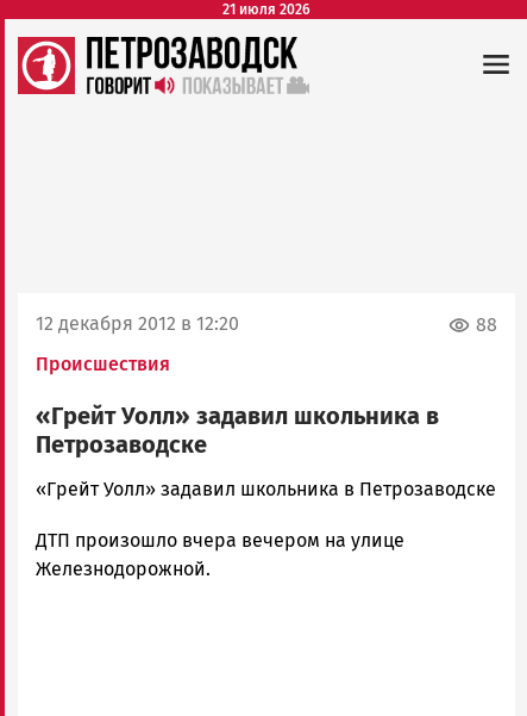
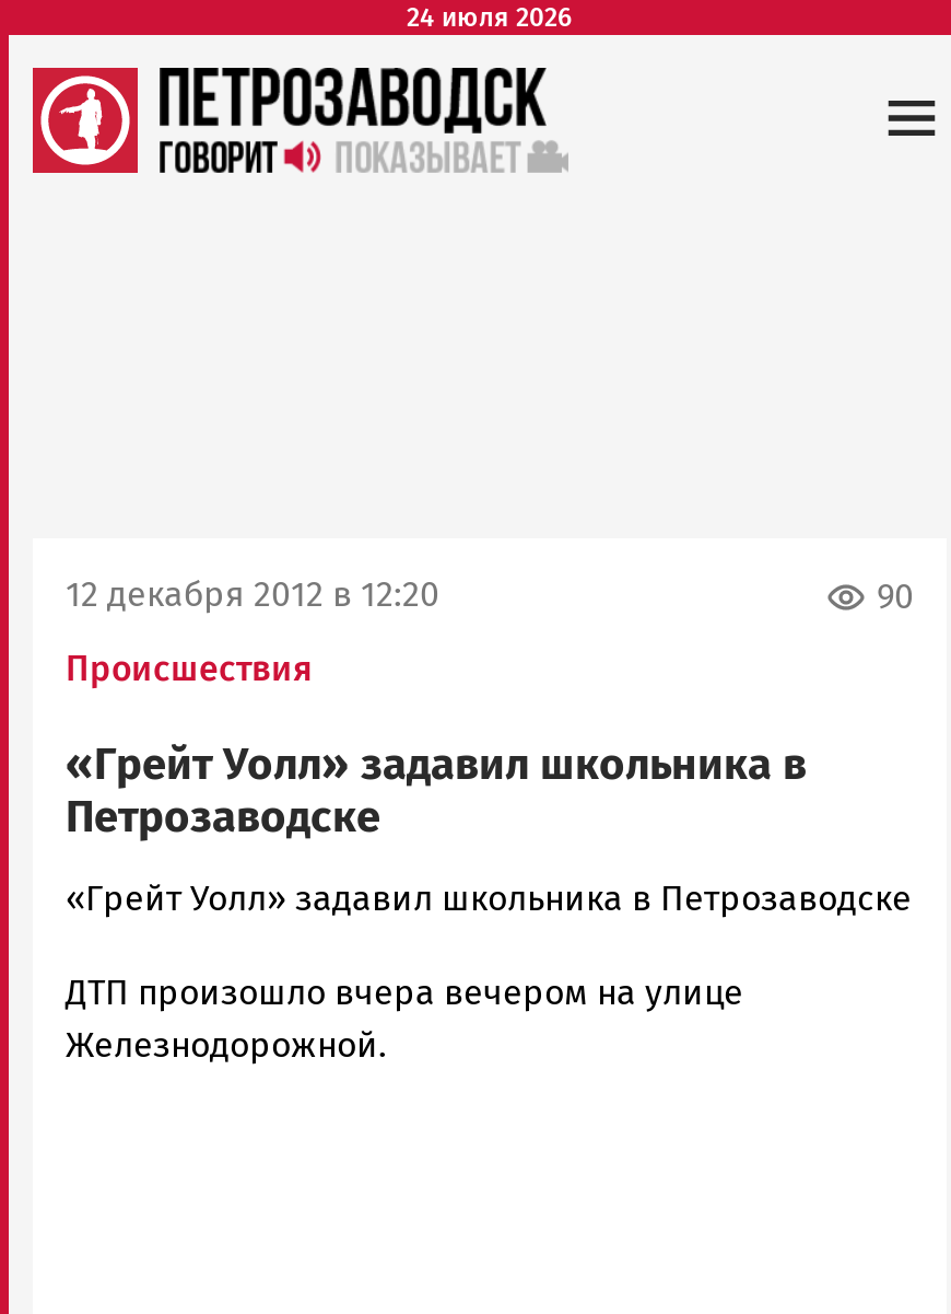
- 21 июля 2026
+ 24 июля 2026

- 88
+ 90
